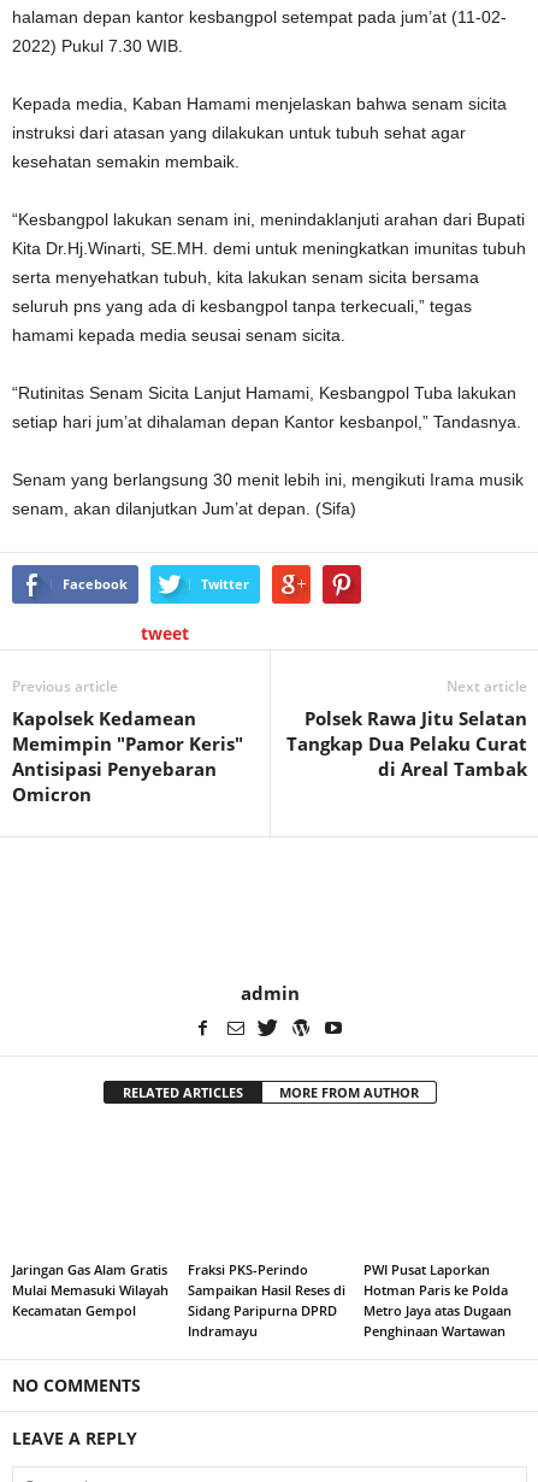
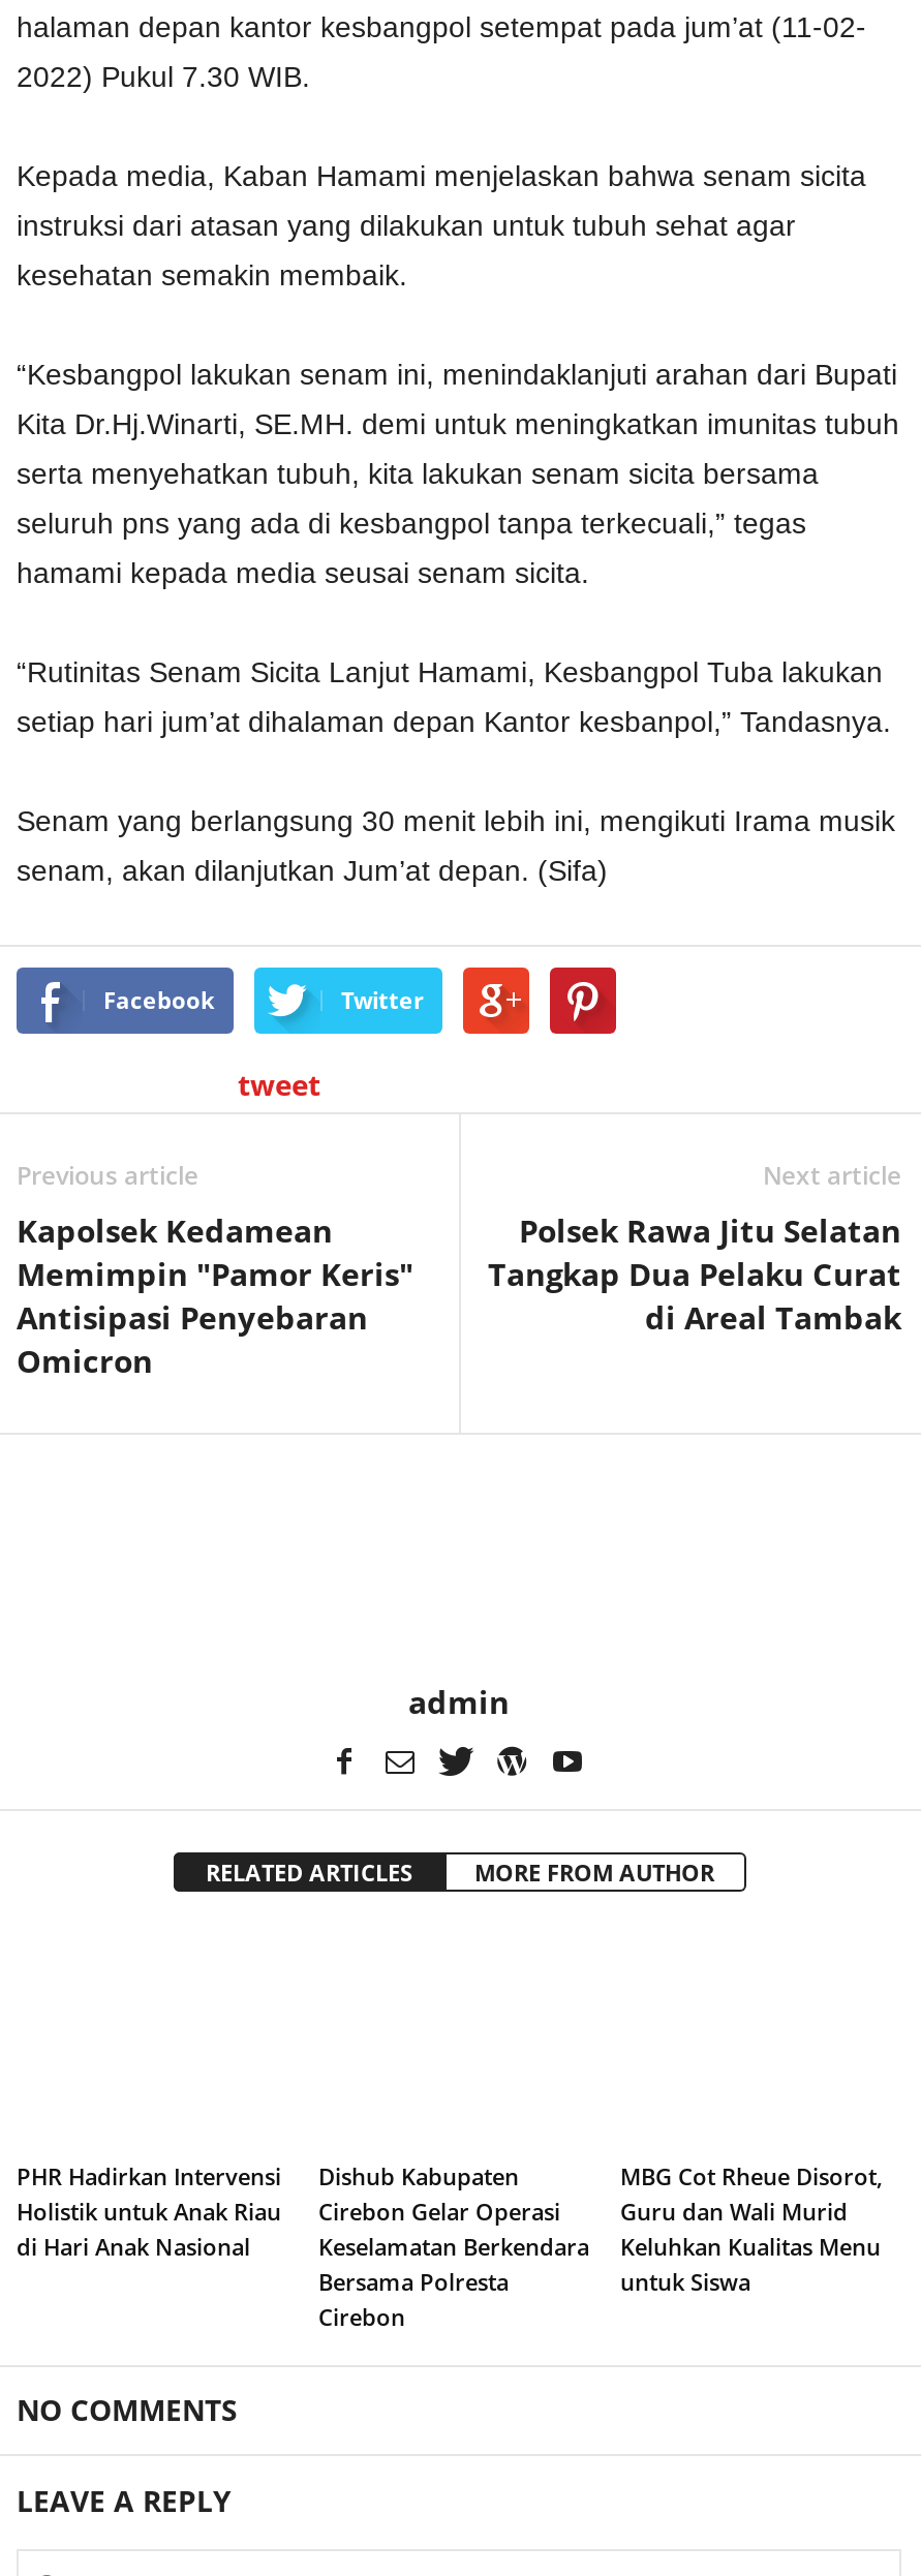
- Jaringan Gas Alam Gratis
- Mulai Memasuki Wilayah
- Kecamatan Gempol
+ PHR Hadirkan Intervensi
+ Holistik untuk Anak Riau
+ di Hari Anak Nasional

- Fraksi PKS-Perindo
- Sampaikan Hasil Reses di
- Sidang Paripurna DPRD
- Indramayu
+ Dishub Kabupaten
+ Cirebon Gelar Operasi
+ Keselamatan Berkendara
+ Bersama Polresta
+ Cirebon

- PWI Pusat Laporkan
- Hotman Paris ke Polda
- Metro Jaya atas Dugaan
- Penghinaan Wartawan
+ MBG Cot Rheue Disorot,
+ Guru dan Wali Murid
+ Keluhkan Kualitas Menu
+ untuk Siswa
